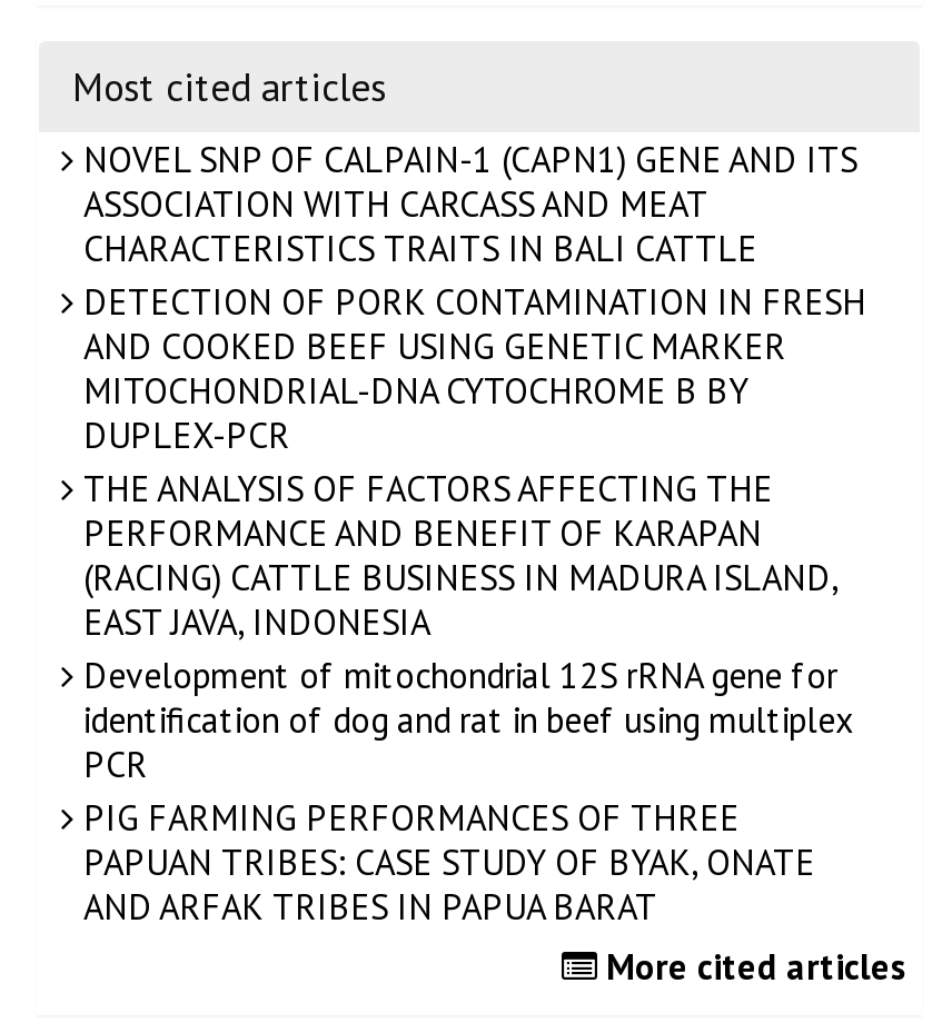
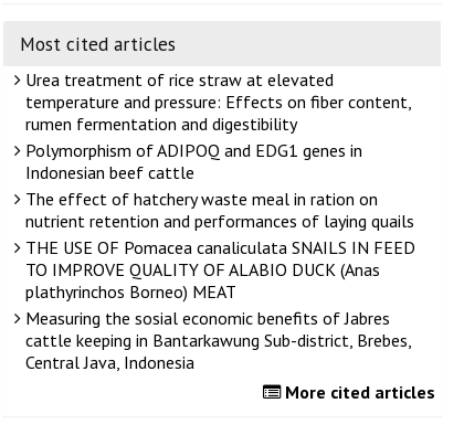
- NOVEL SNP OF CALPAIN-1 (CAPN1) GENE AND ITS
- ASSOCIATION WITH CARCASS AND MEAT
- CHARACTERISTICS TRAITS IN BALI CATTLE
- DETECTION OF PORK CONTAMINATION IN FRESH
- AND COOKED BEEF USING GENETIC MARKER
- MITOCHONDRIAL-DNA CYTOCHROME B BY
- DUPLEX-PCR
- THE ANALYSIS OF FACTORS AFFECTING THE
- PERFORMANCE AND BENEFIT OF KARAPAN
- (RACING) CATTLE BUSINESS IN MADURA ISLAND,
- EAST JAVA, INDONESIA
- Development of mitochondrial 12S rRNA gene for
- identification of dog and rat in beef using multiplex
- PCR
- PIG FARMING PERFORMANCES OF THREE
- PAPUAN TRIBES: CASE STUDY OF BYAK, ONATE
- AND ARFAK TRIBES IN PAPUA BARAT
+ Urea treatment of rice straw at elevated
+ temperature and pressure: Effects on fiber content,
+ rumen fermentation and digestibility
+ Polymorphism of ADIPOQ and EDG1 genes in
+ Indonesian beef cattle
+ The effect of hatchery waste meal in ration on
+ nutrient retention and performances of laying quails
+ THE USE OF Pomacea canaliculata SNAILS IN FEED
+ TO IMPROVE QUALITY OF ALABIO DUCK (Anas
+ plathyrinchos Borneo) MEAT
+ Measuring the sosial economic benefits of Jabres
+ cattle keeping in Bantarkawung Sub-district, Brebes,
+ Central Java, Indonesia
